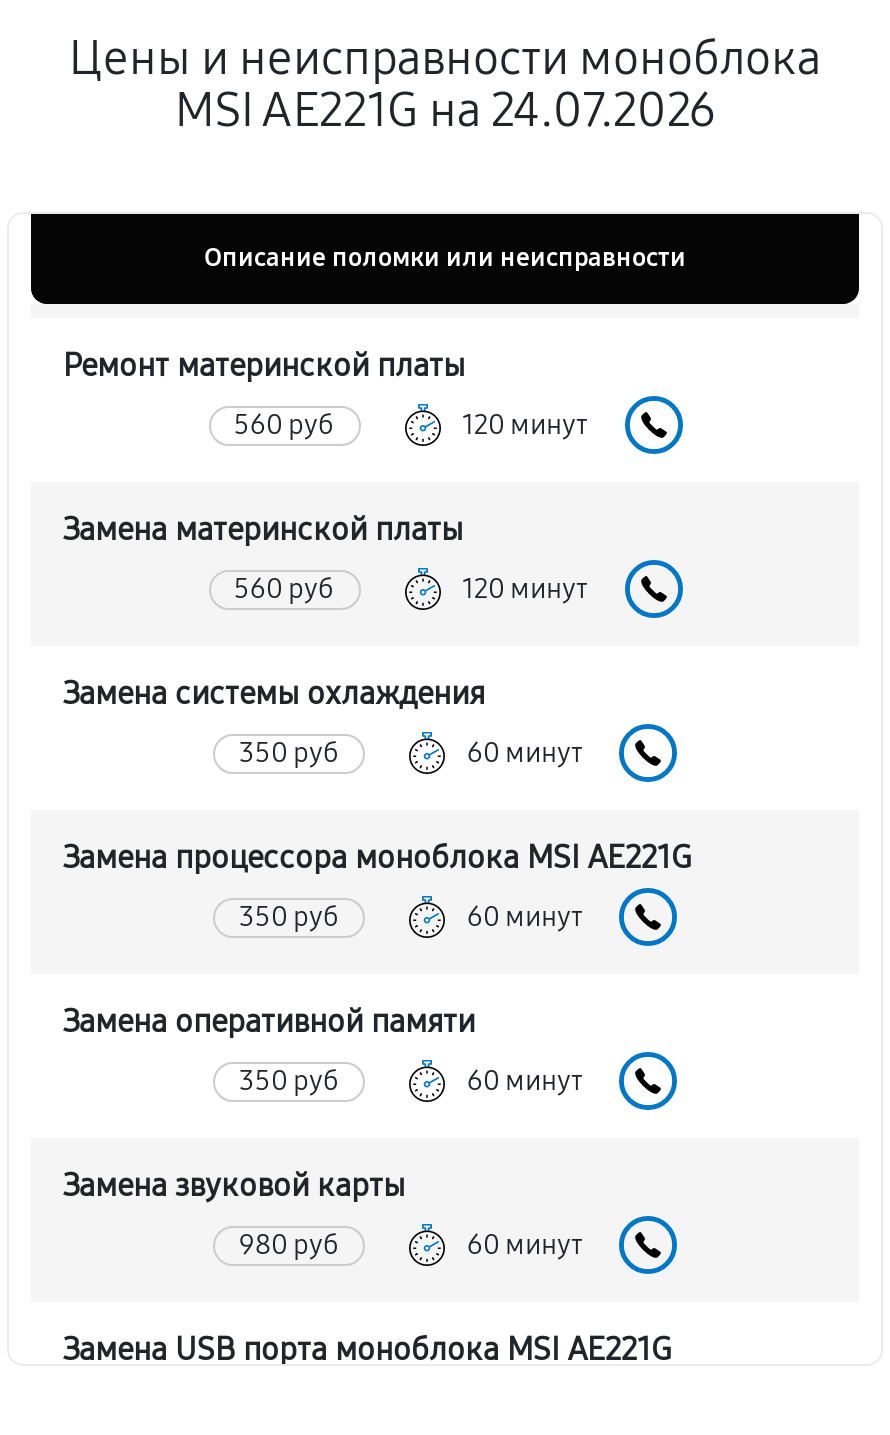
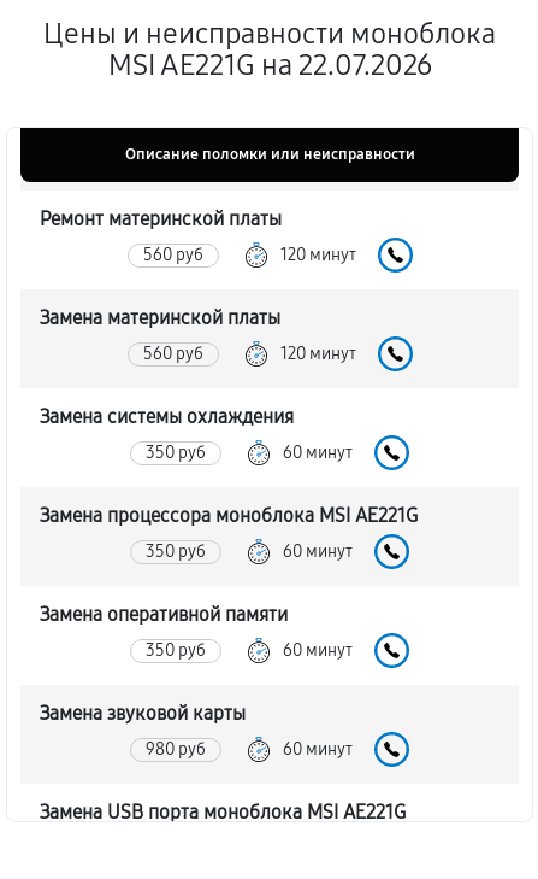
- MSI AE221G на 24.07.2026
+ MSI AE221G на 22.07.2026
